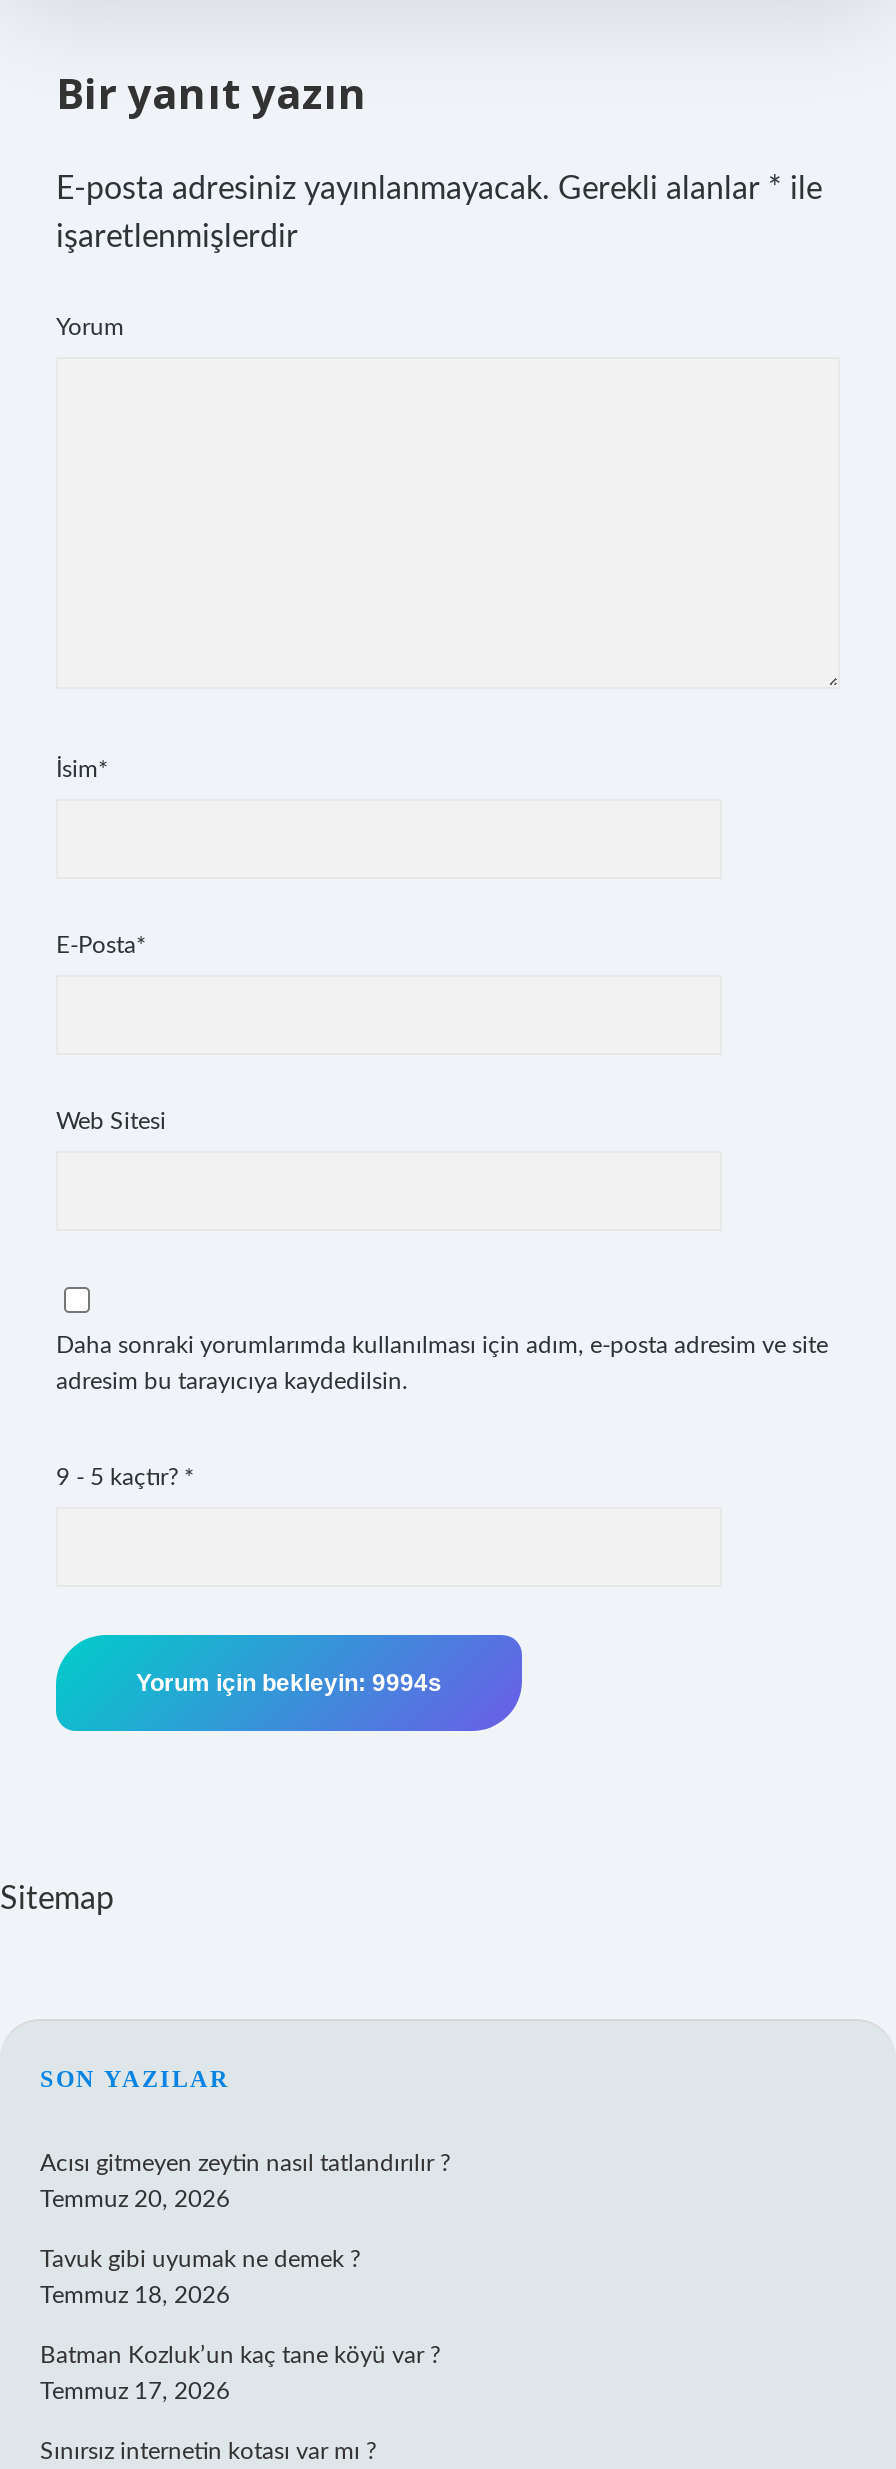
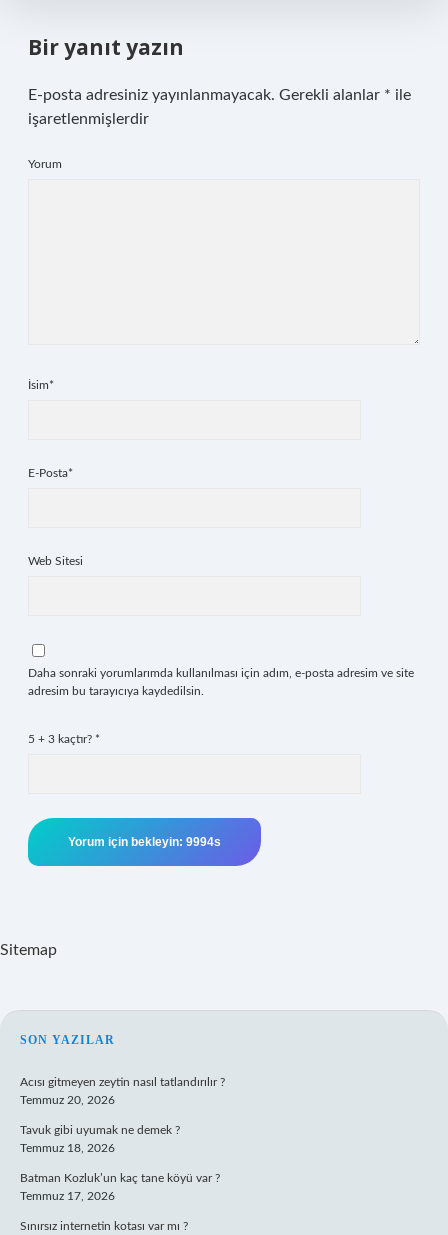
- 9 - 5 kaçtır? *
+ 5 + 3 kaçtır? *
